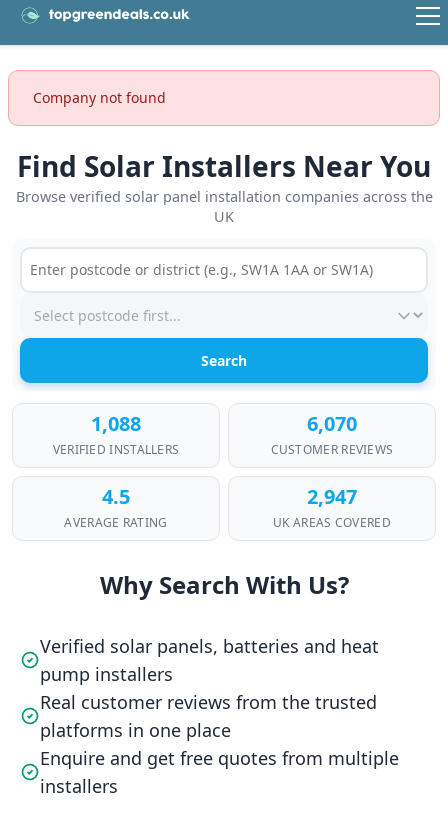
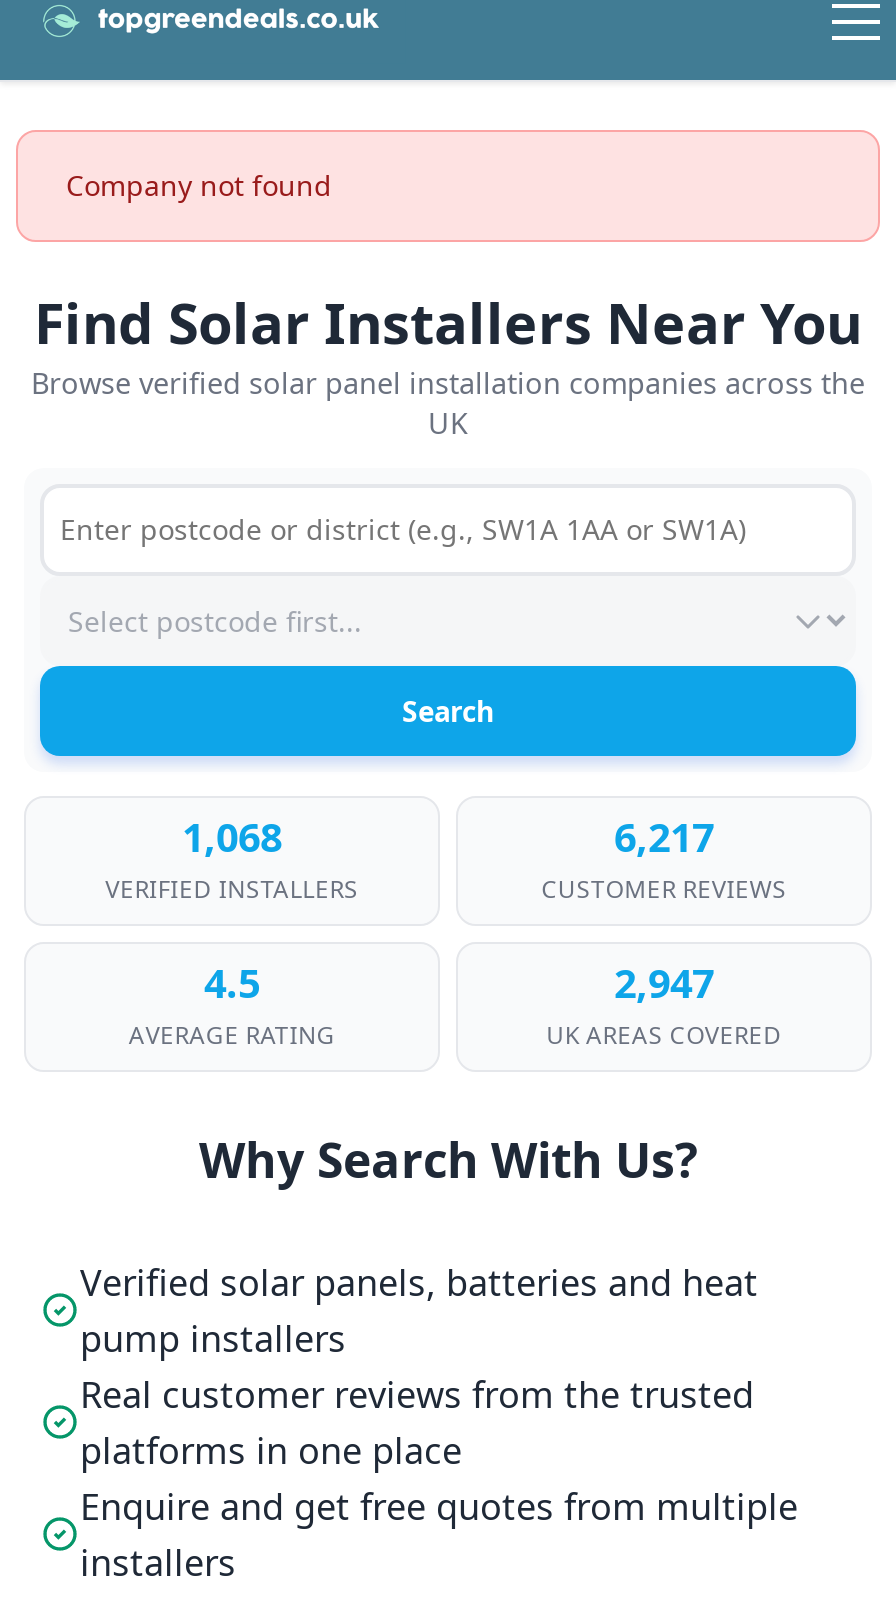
- 1,088
+ 1,068

- 6,070
+ 6,217
